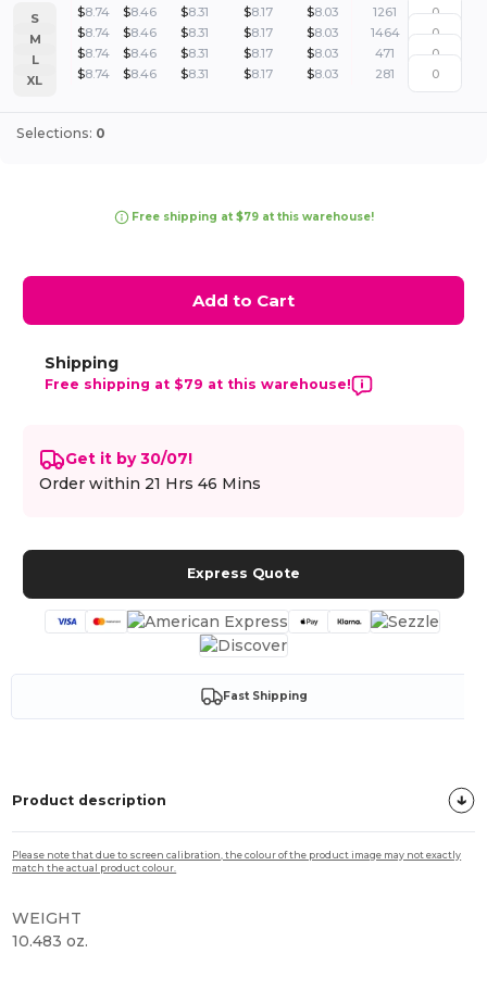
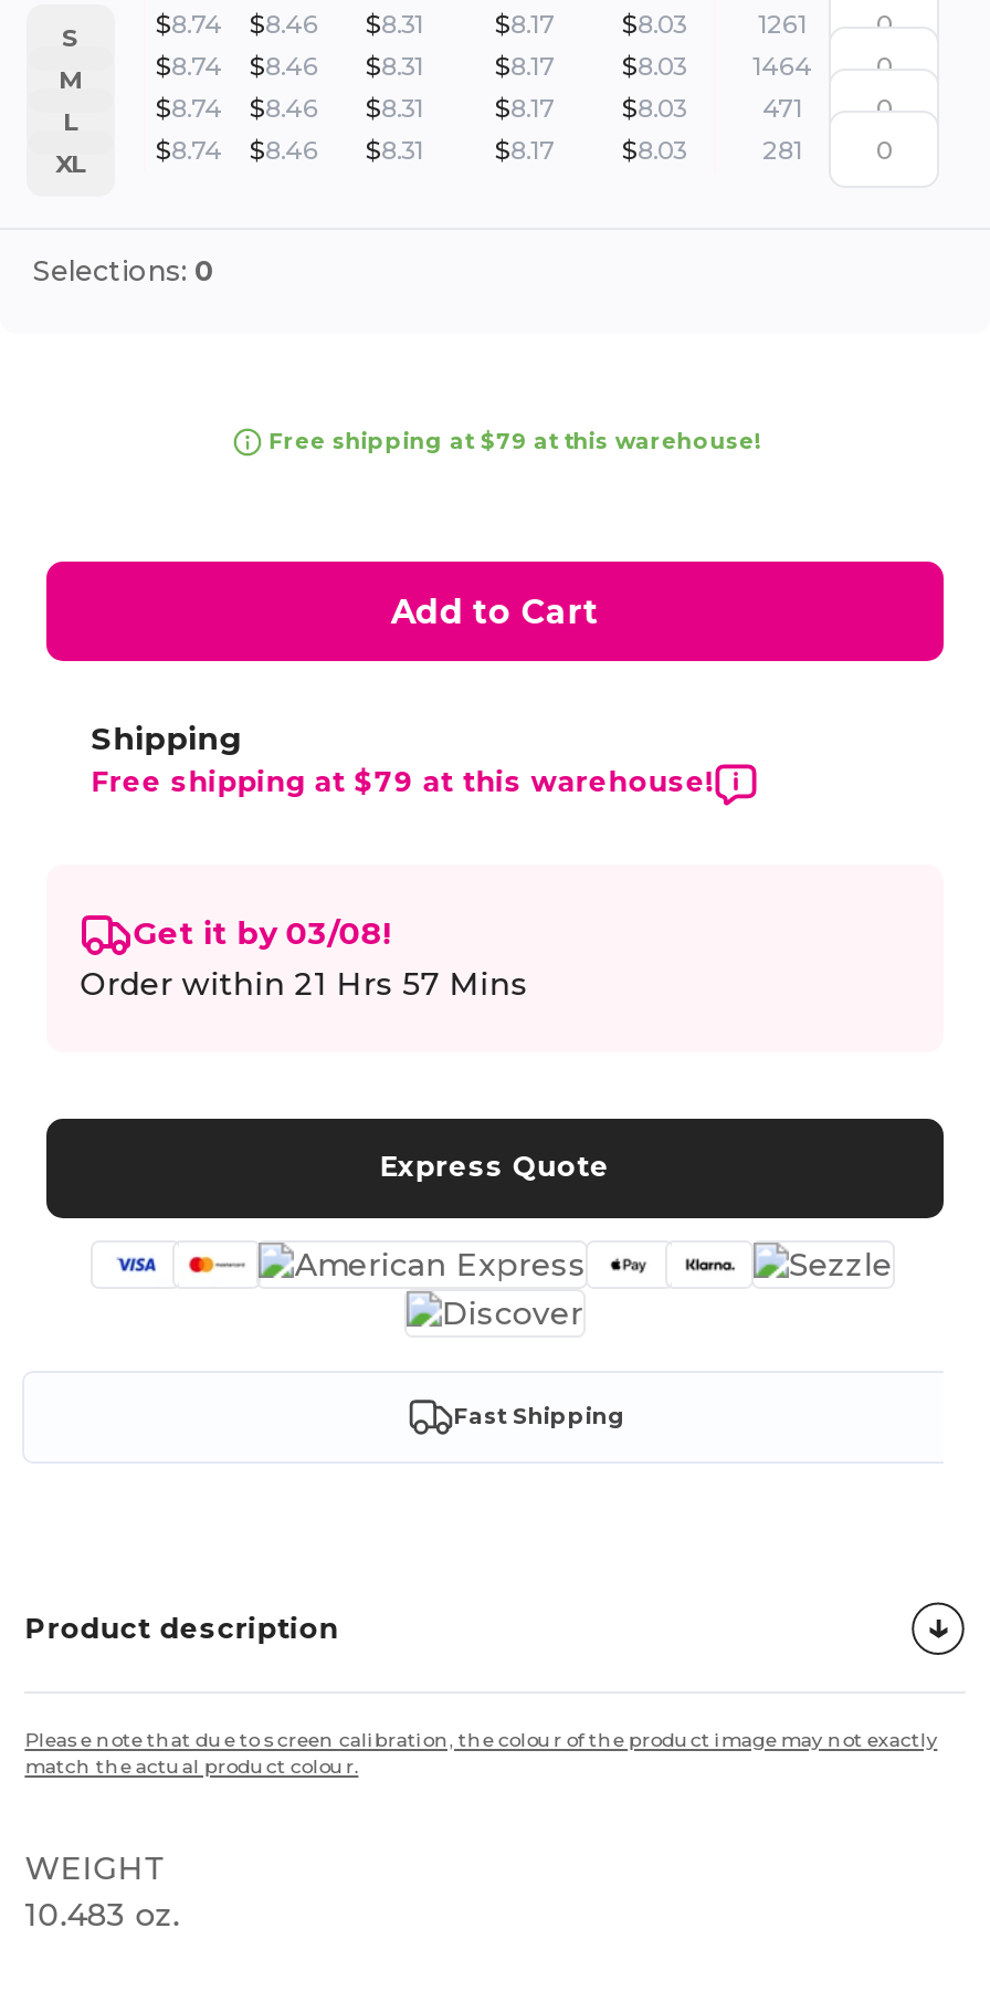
- Get it by 30/07!
+ Get it by 03/08!

- Order within 21 Hrs 46 Mins
+ Order within 21 Hrs 57 Mins
